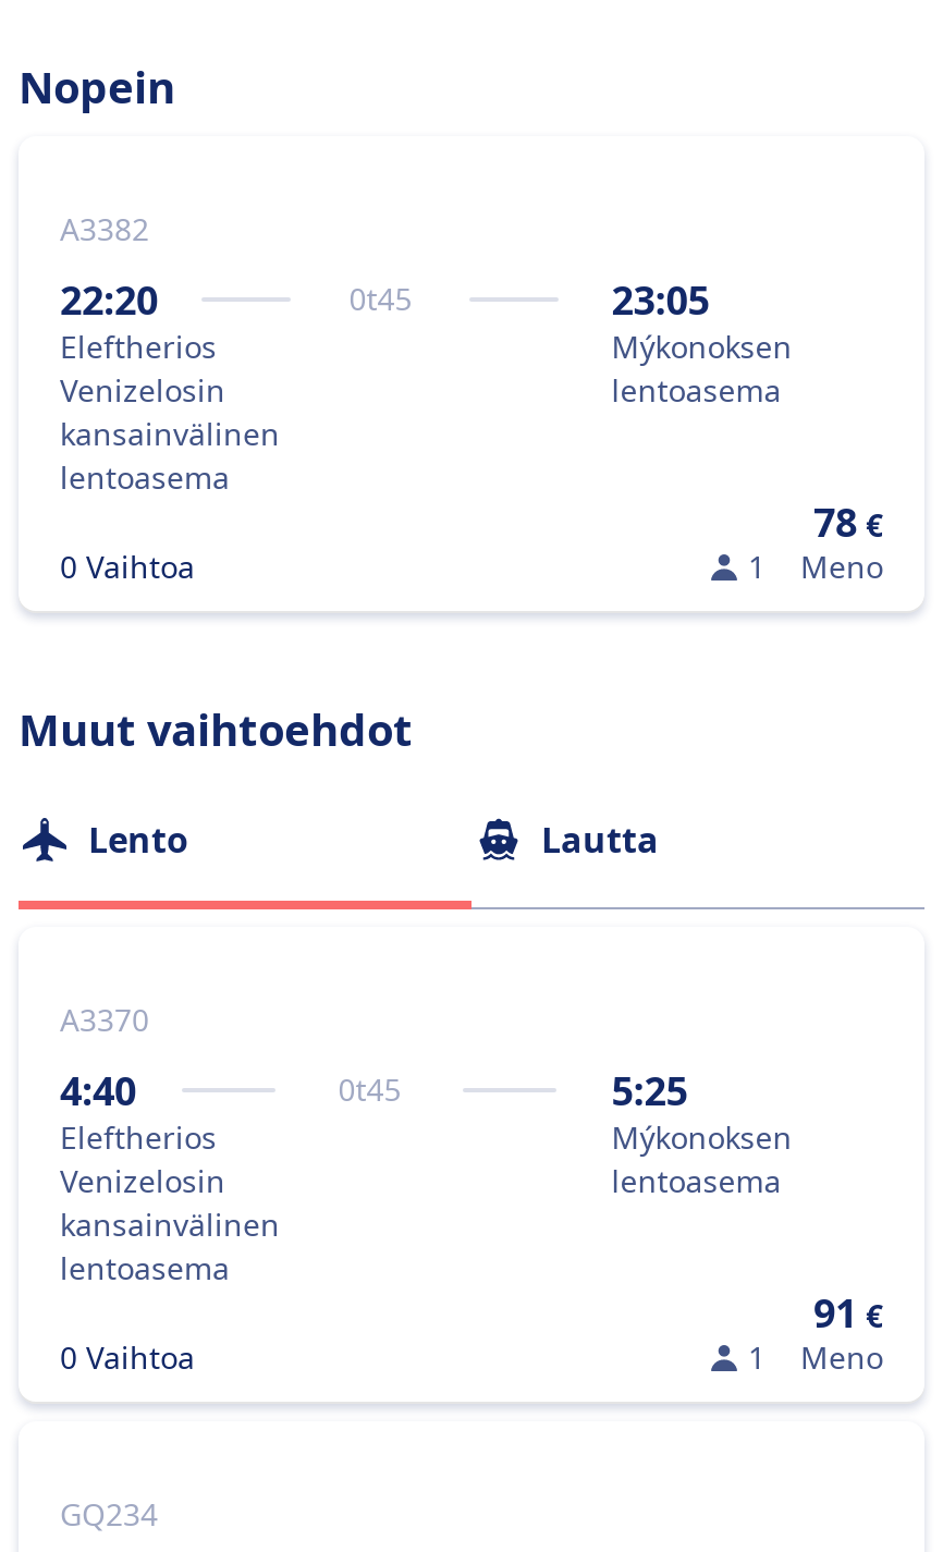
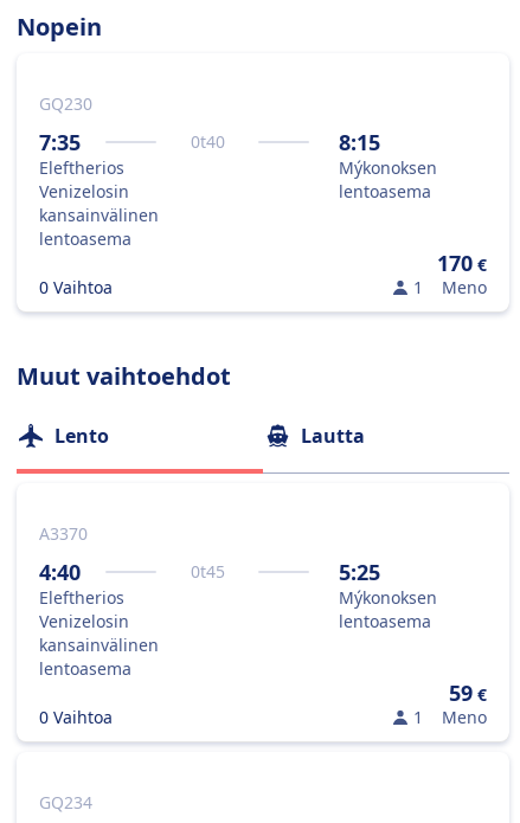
- A3382
+ GQ230

- 22:20
- 0t45
+ 7:35
+ 0t40

- 23:05
+ 8:15

- 78 €
+ 170 €

- 91 €
+ 59 €
